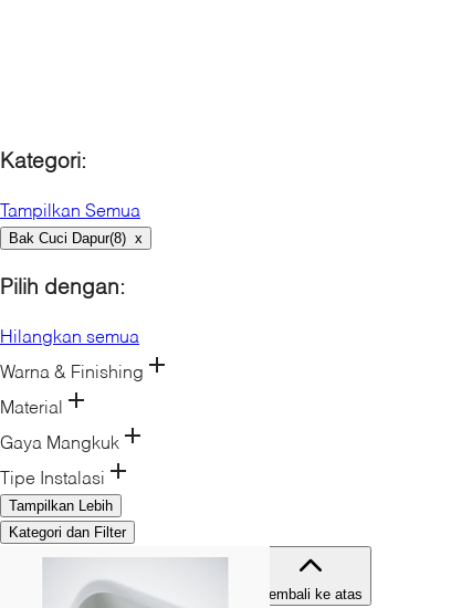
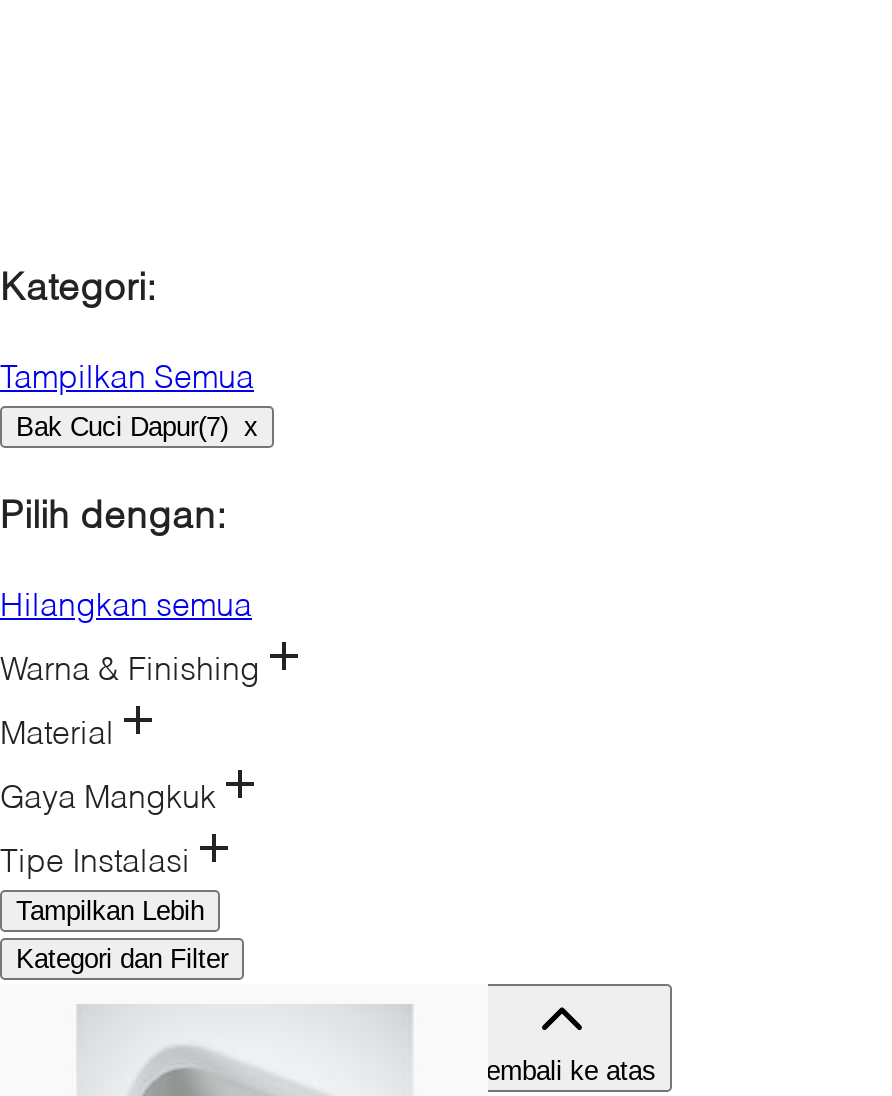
- Bak Cuci Dapur(8) x
+ Bak Cuci Dapur(7) x
